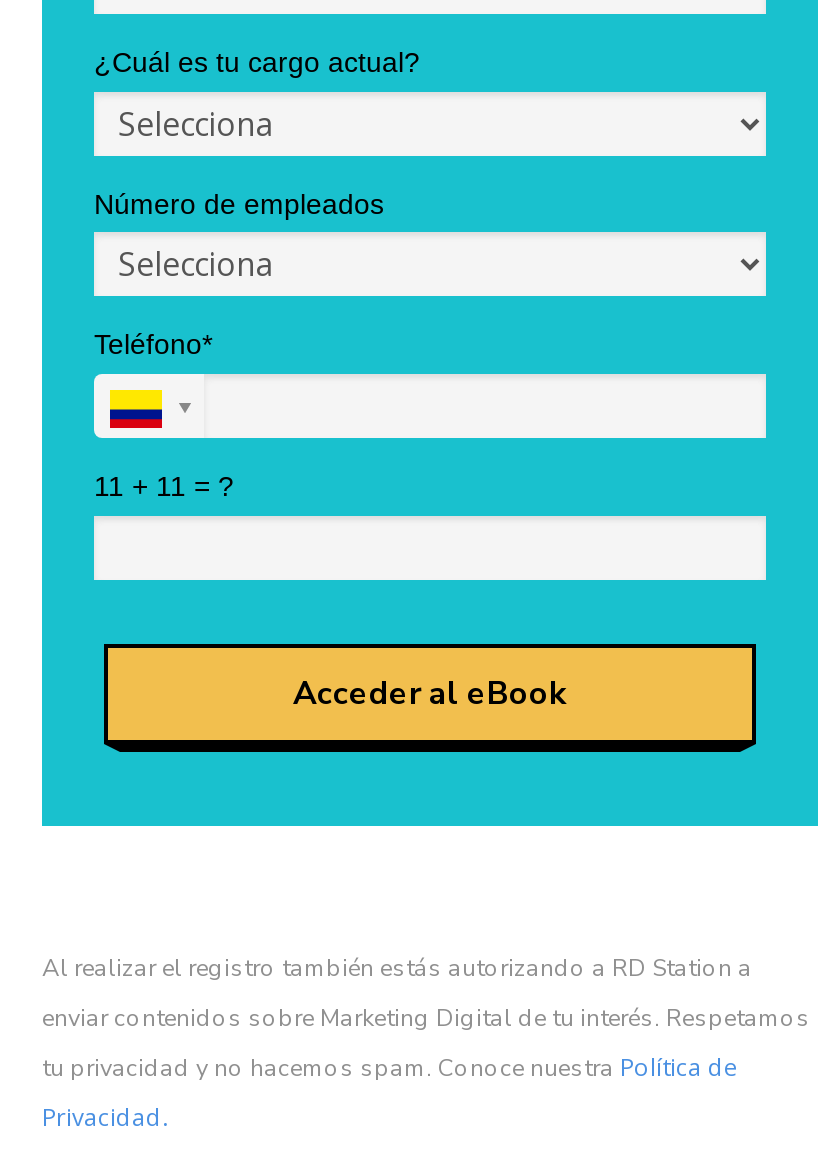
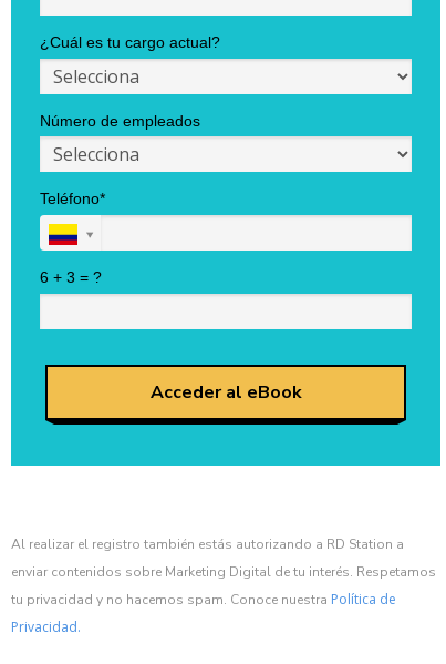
- 11 + 11 = ?
+ 6 + 3 = ?
